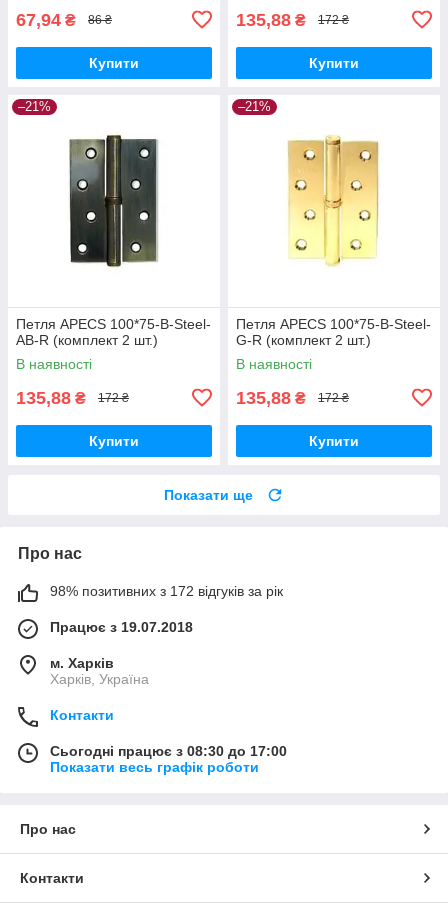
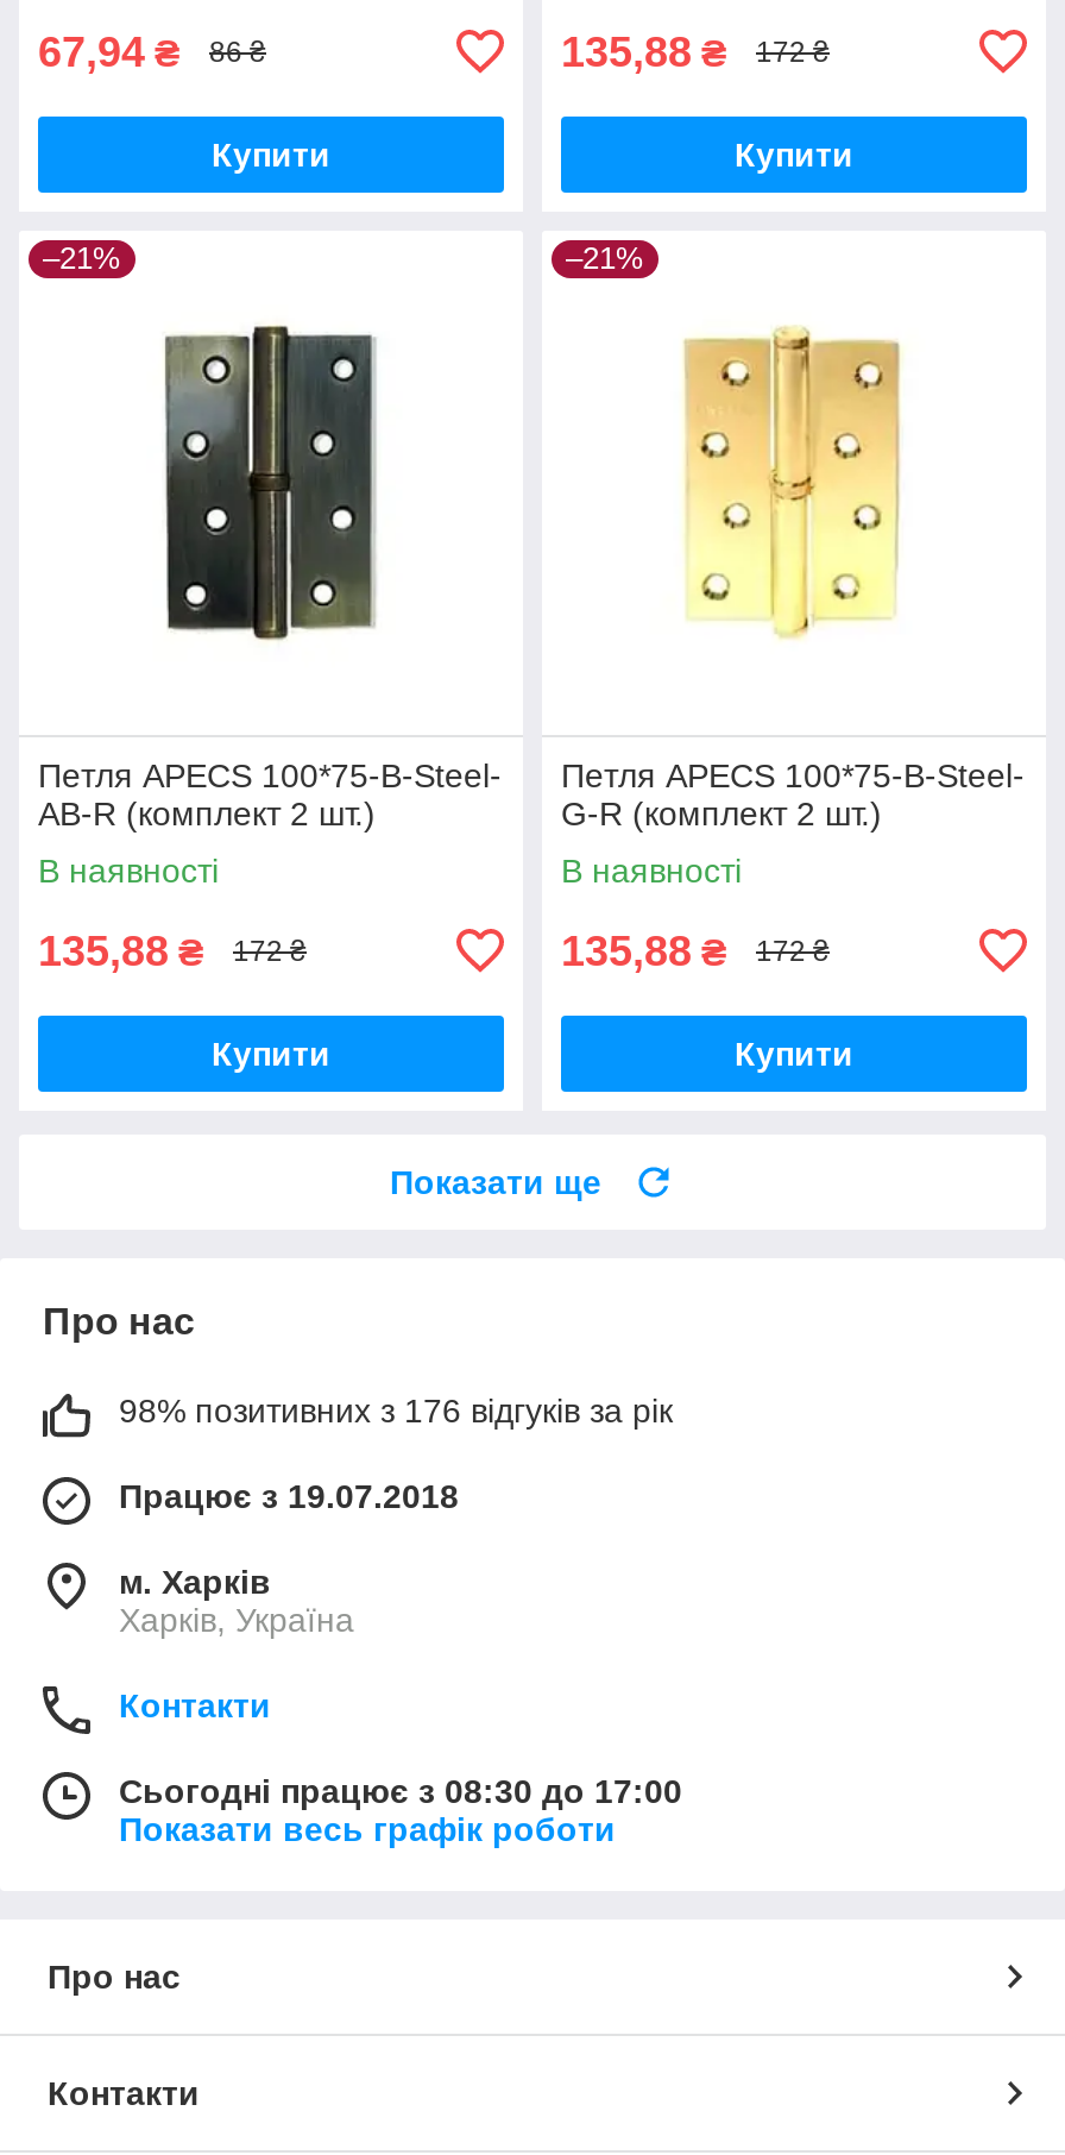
- 98% позитивних з 172 відгуків за рік
+ 98% позитивних з 176 відгуків за рік
